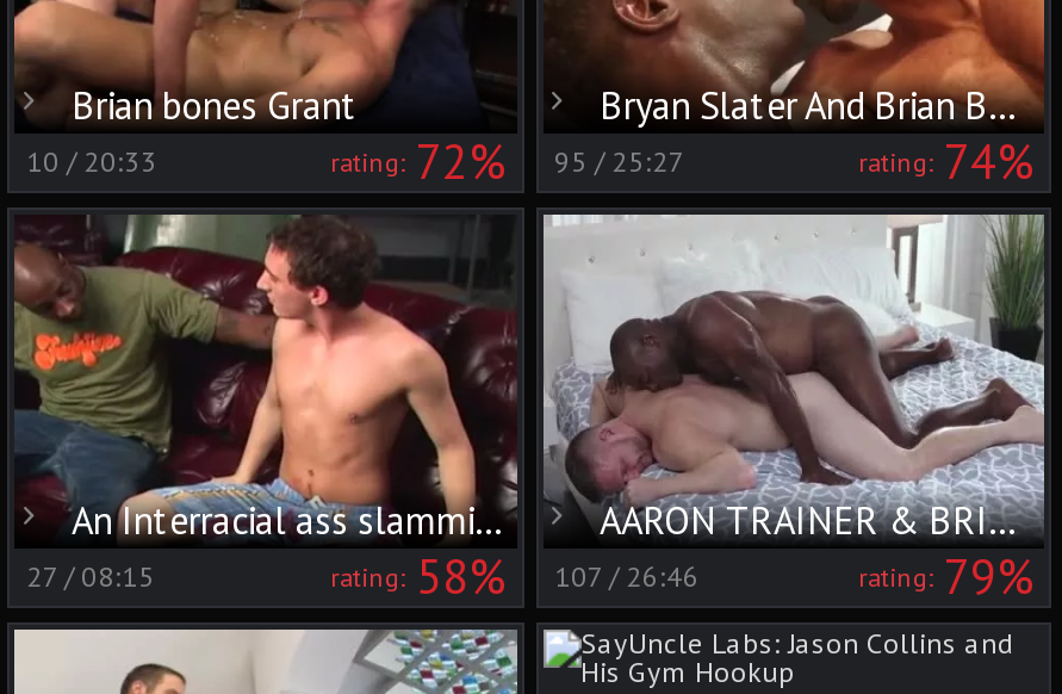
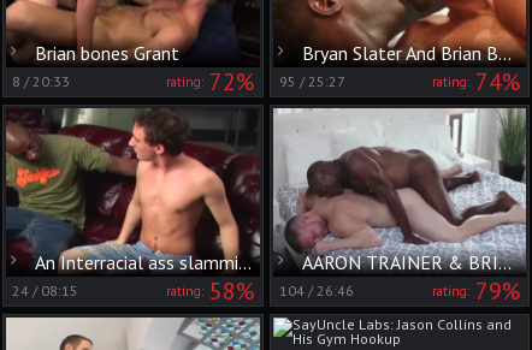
- 10 / 20:33
+ 8 / 20:33

- 27 / 08:15
+ 24 / 08:15

- rating: 58% 107 / 26:46
+ rating: 58% 104 / 26:46
